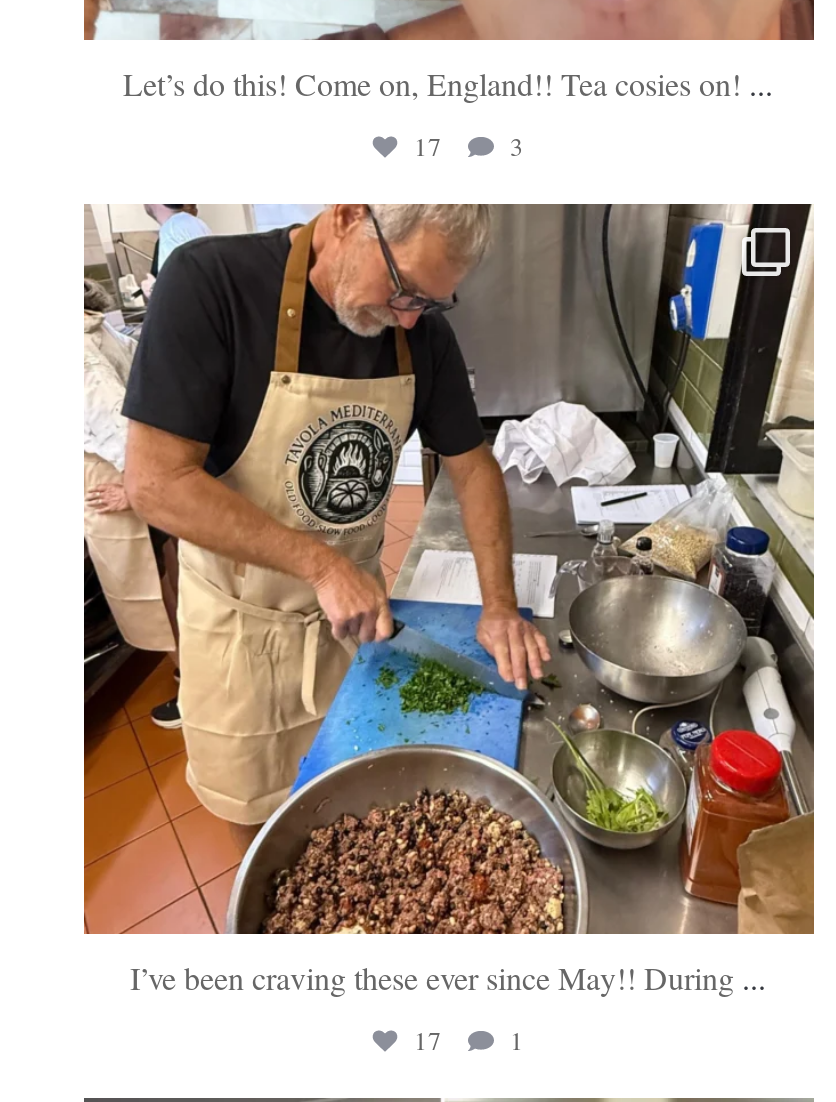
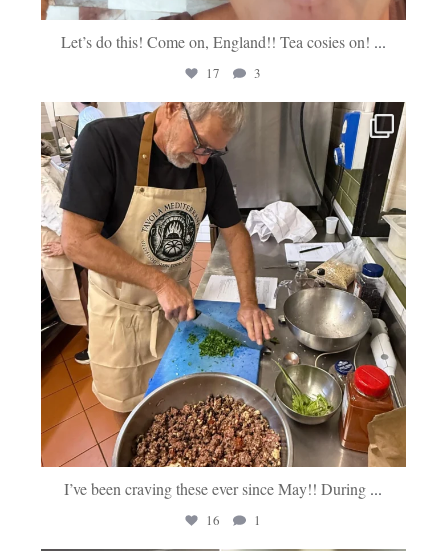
- 17 1
+ 16 1
